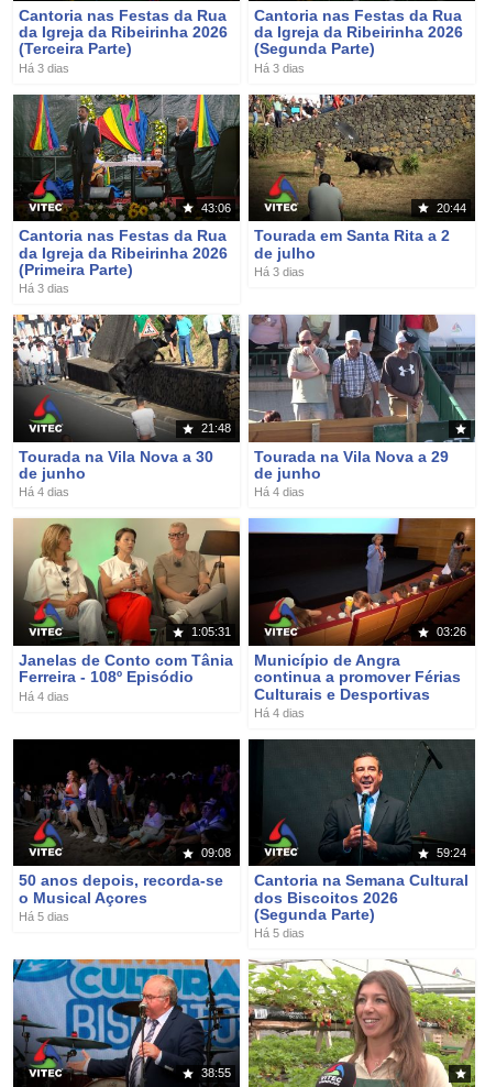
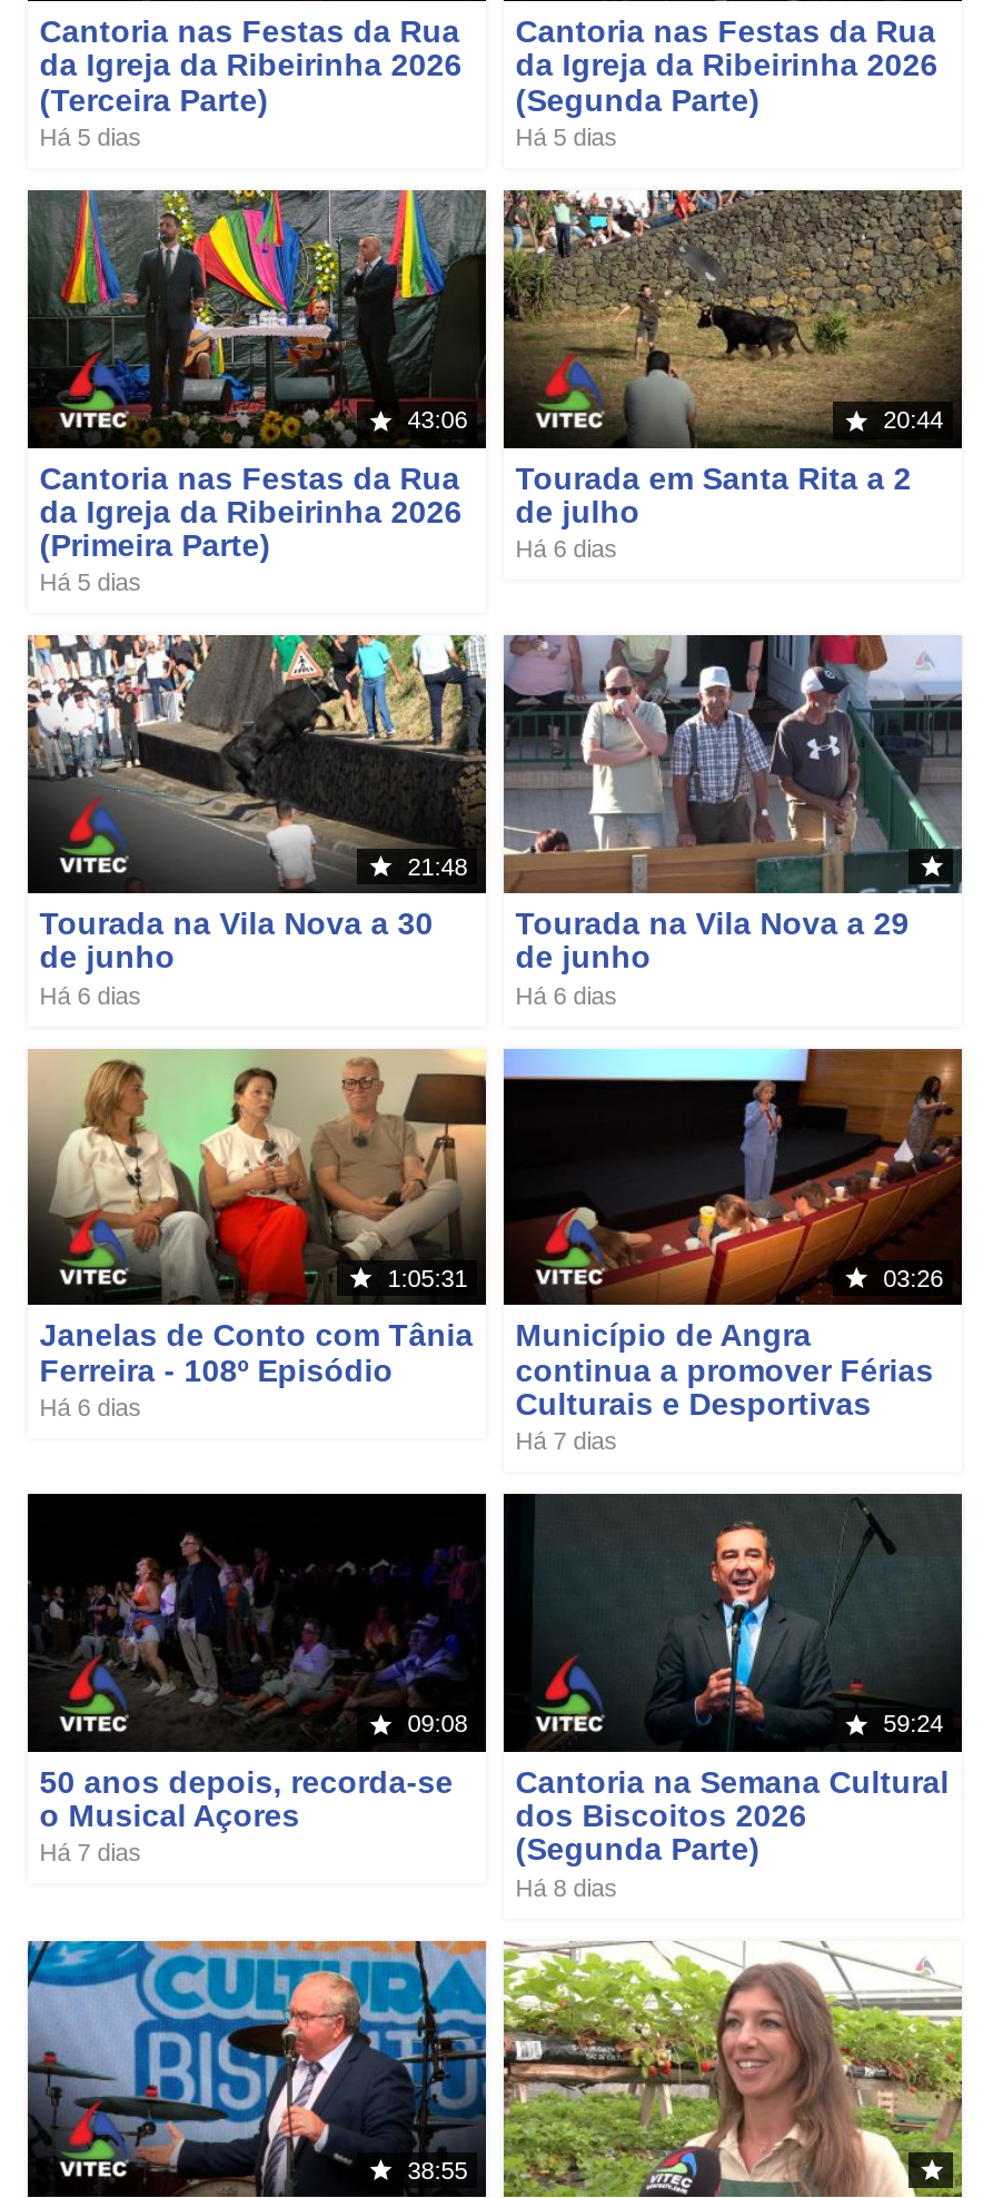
- Há 3 dias
+ Há 5 dias

- Há 3 dias
+ Há 5 dias

- Há 3 dias
+ Há 6 dias

- Há 3 dias
+ Há 5 dias

- Há 4 dias
+ Há 6 dias

- Há 4 dias
+ Há 6 dias

- Há 4 dias
+ Há 6 dias

- Há 4 dias
+ Há 7 dias

- Há 5 dias
+ Há 7 dias

- Há 5 dias
+ Há 8 dias
